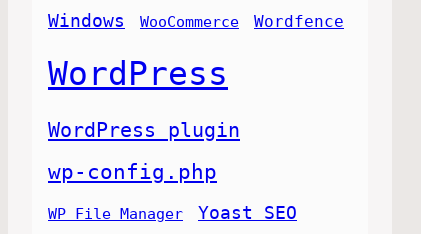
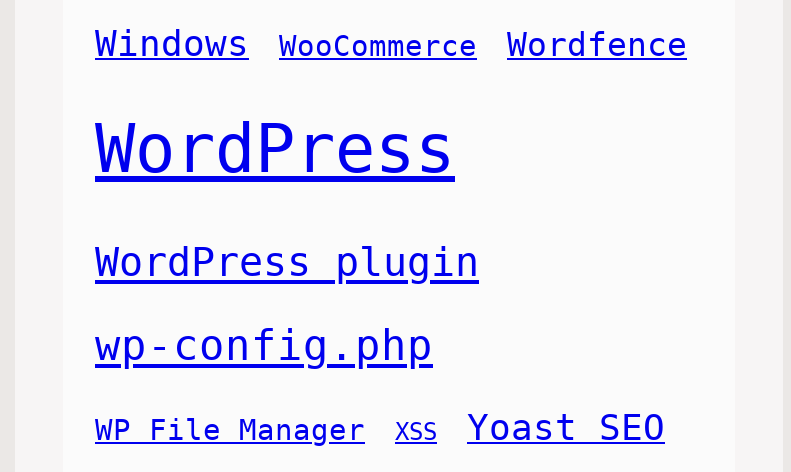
+ XSS
